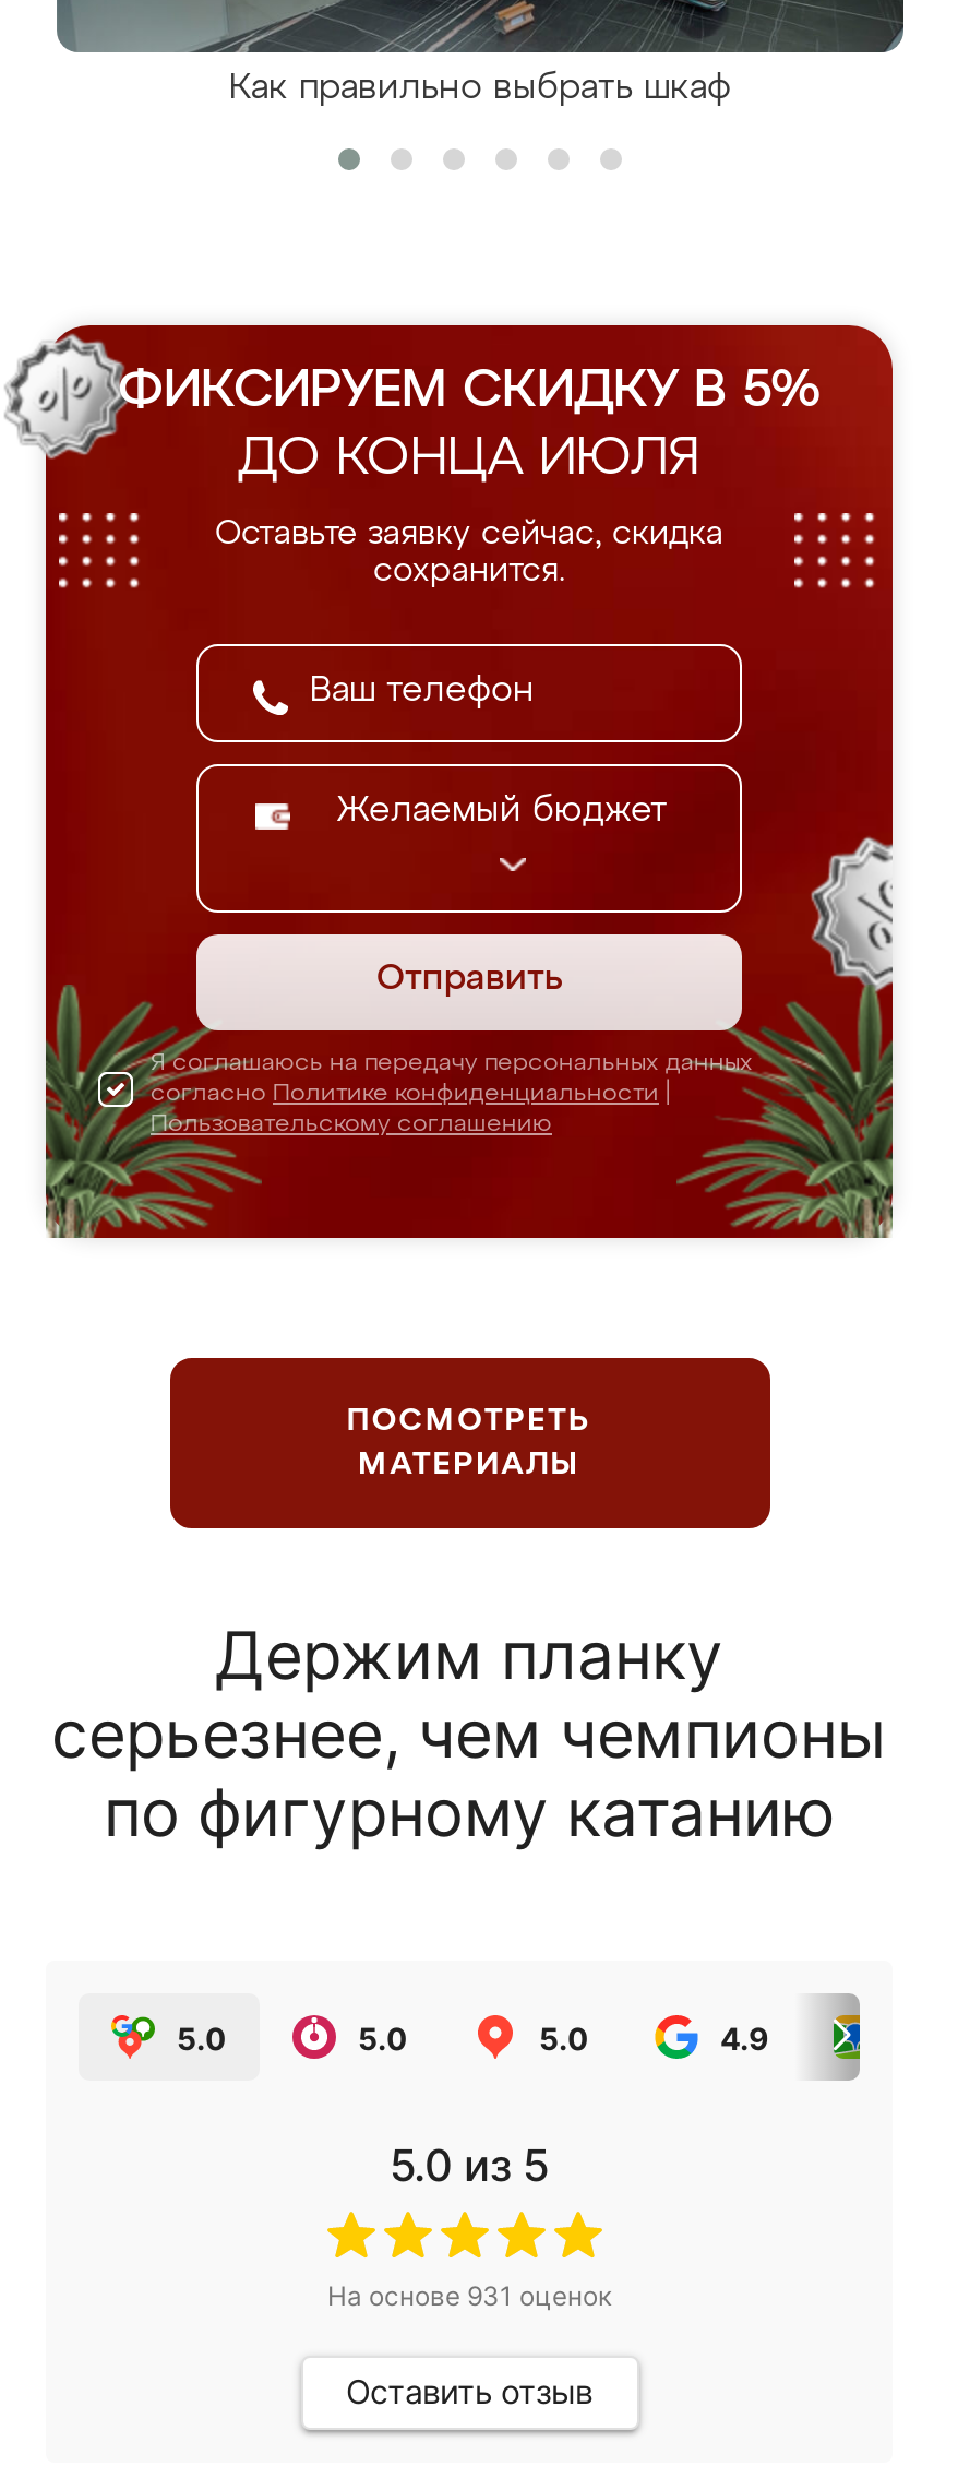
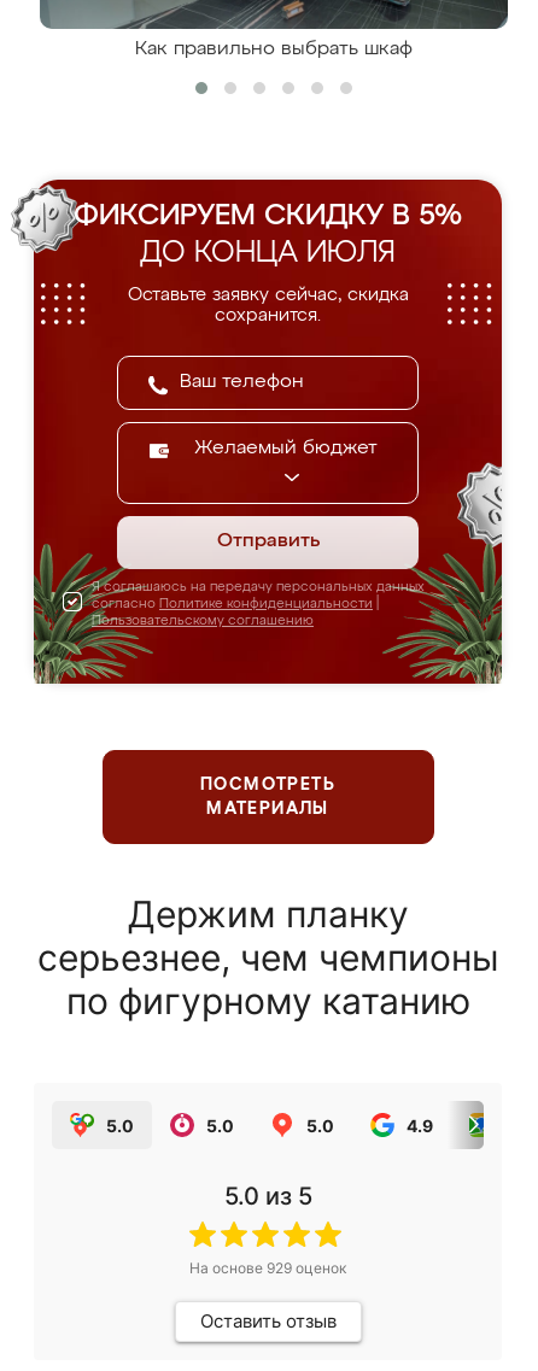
- На основе 931 оценок
+ На основе 929 оценок
